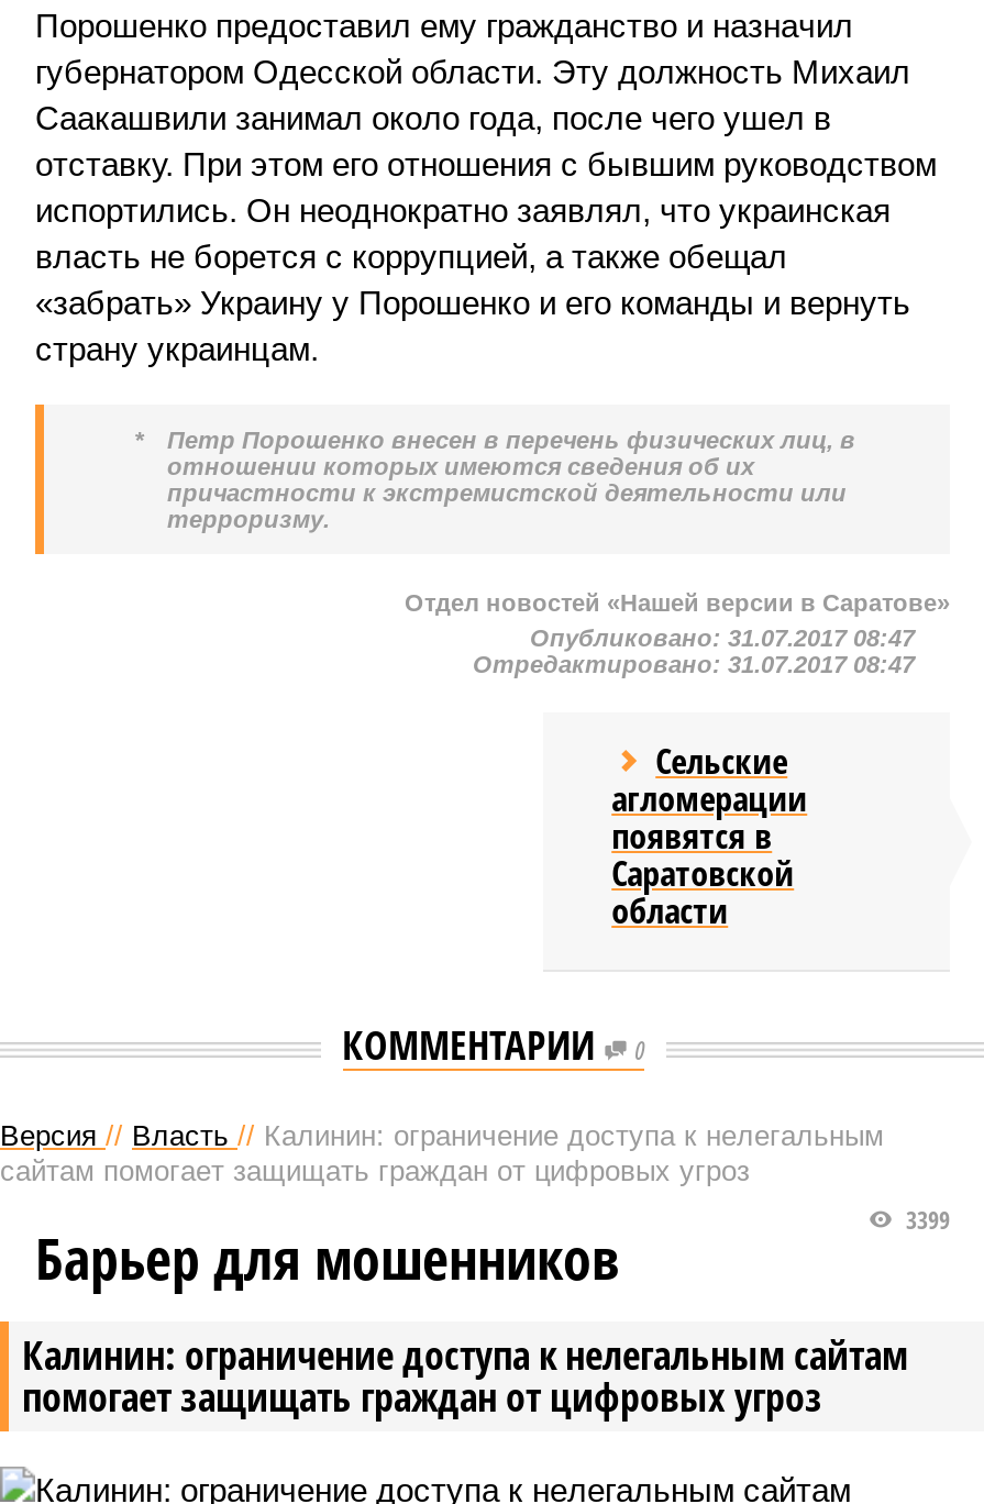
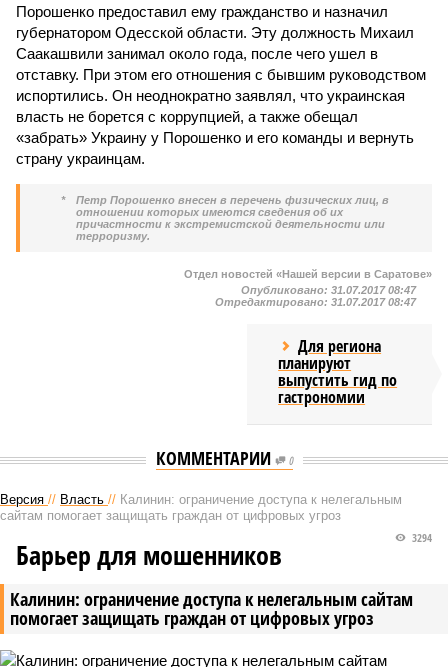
- Сельские
- агломерации
- появятся в
- Саратовской
- области
+ Для региона
+ планируют
+ выпустить гид по
+ гастрономии

- 3399
+ 3294
